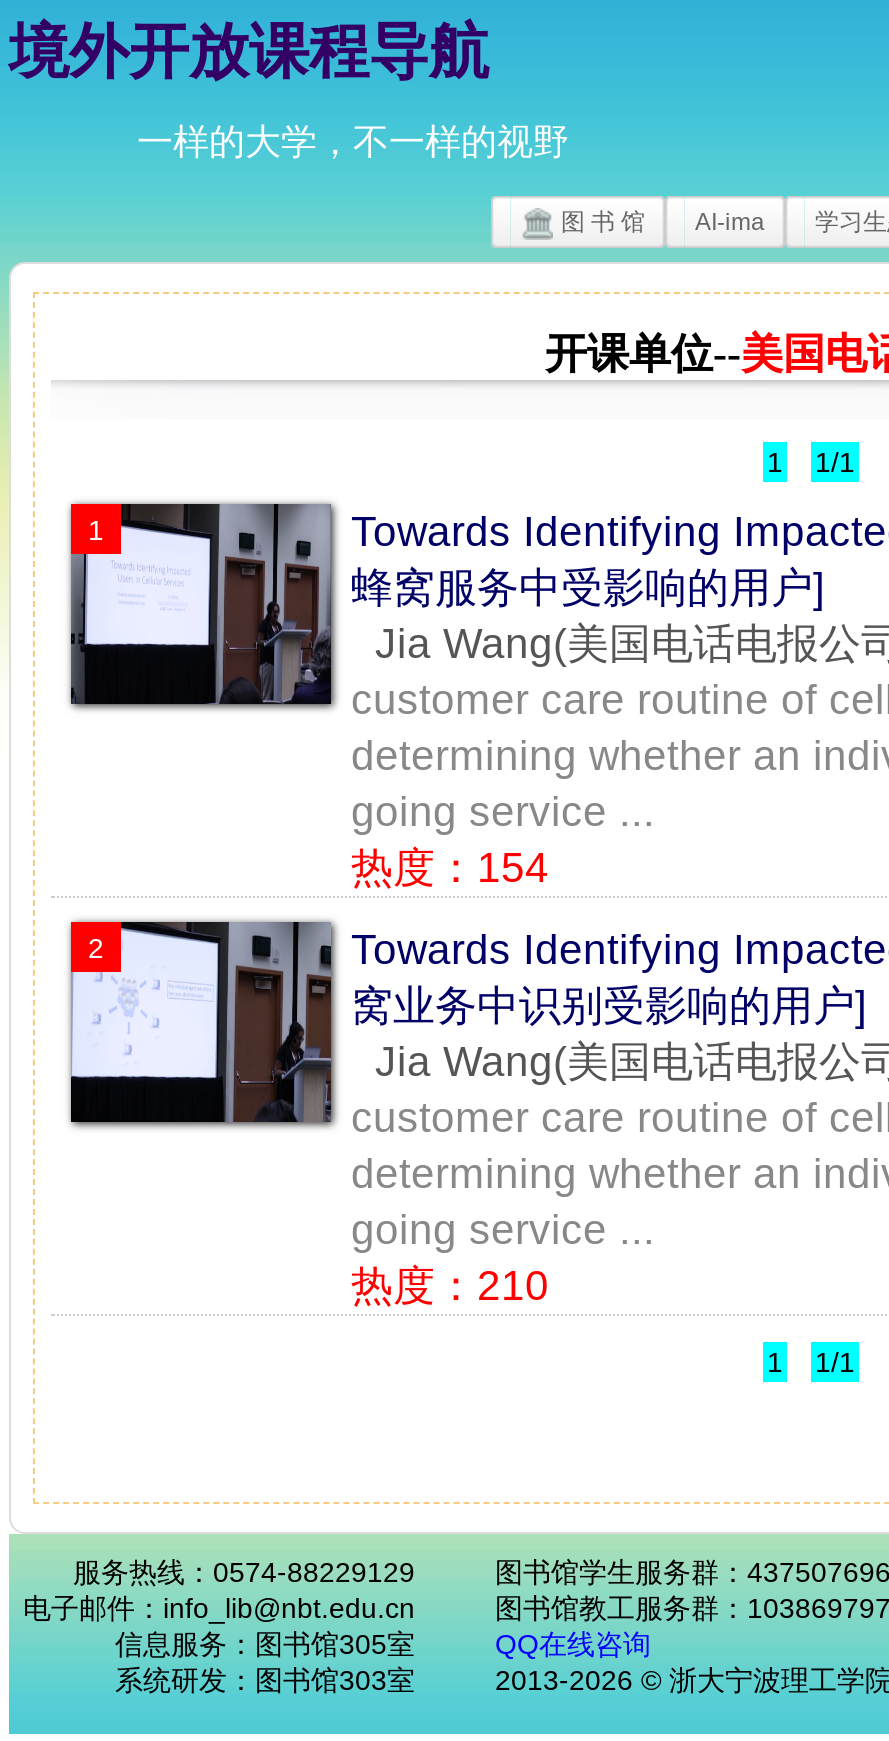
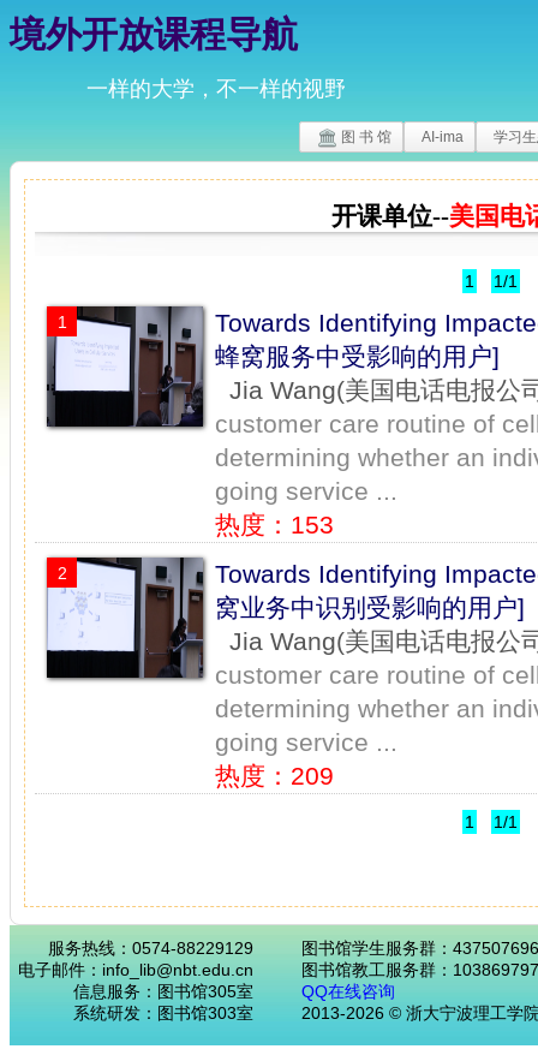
- 热度：154
+ 热度：153

- 热度：210
+ 热度：209
